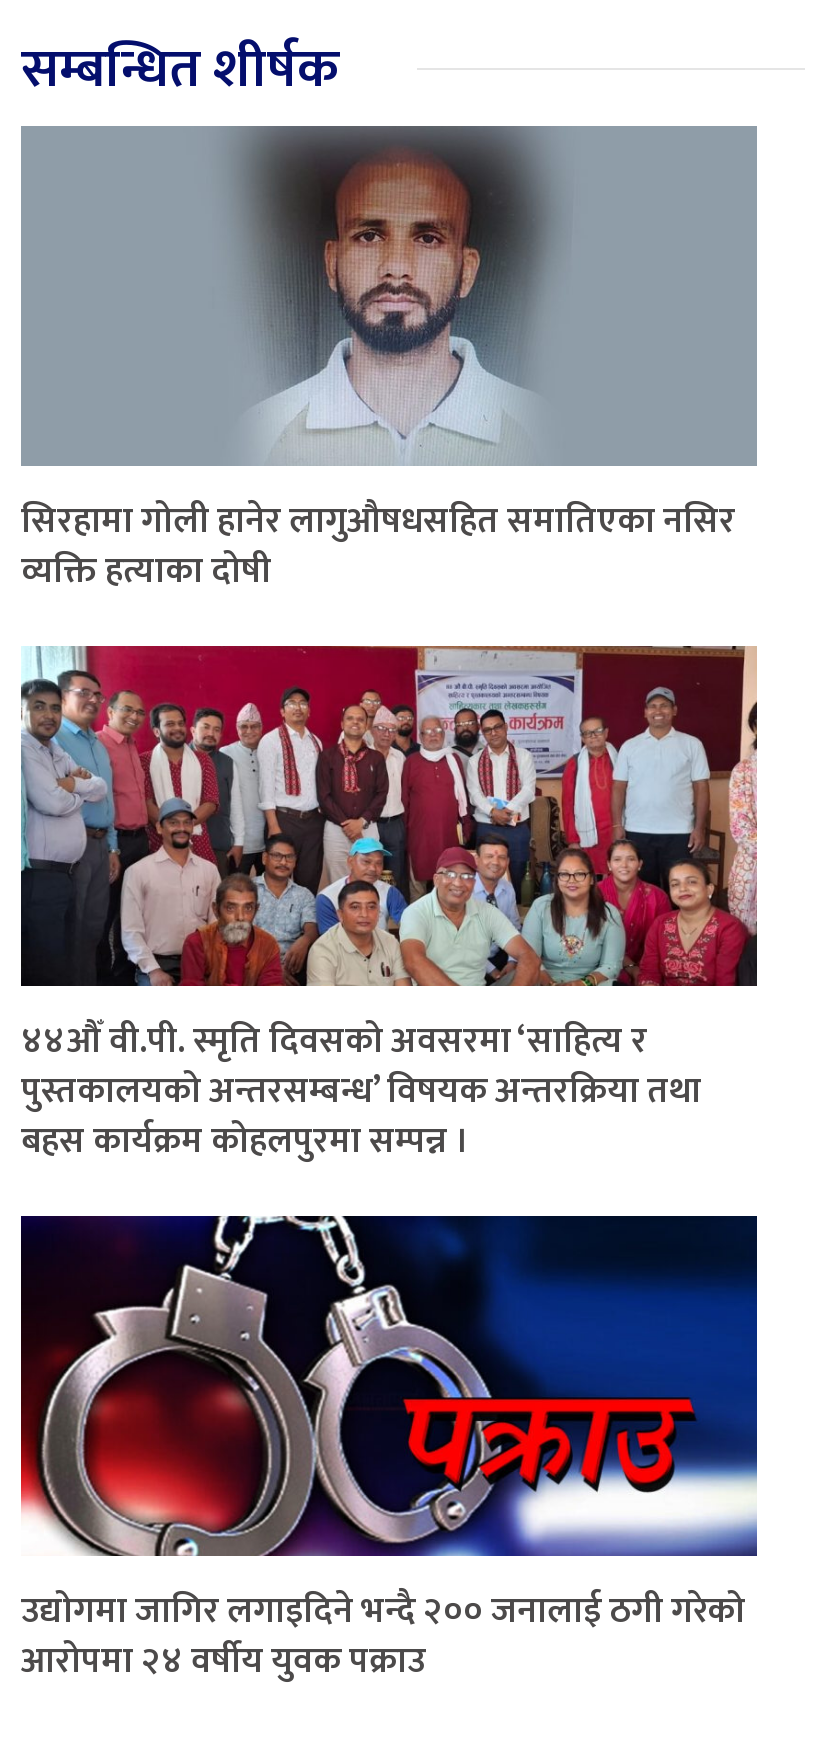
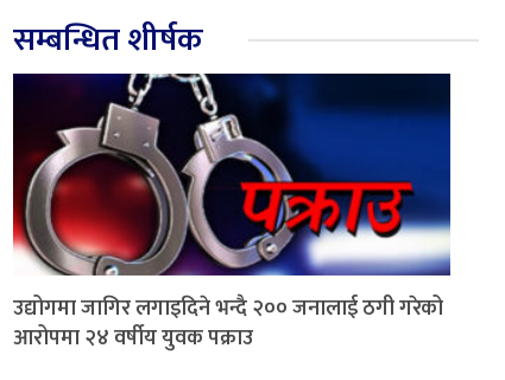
- [image]
- सिरहामा गोली हानेर लागुऔषधसहित समातिएका नसिर
- व्यक्ति हत्याका दोषी

- [image]
- ४४औँ वी.पी. स्मृति दिवसको अवसरमा ‘साहित्य र
- पुस्तकालयको अन्तरसम्बन्ध’ विषयक अन्तरक्रिया तथा
- बहस कार्यक्रम कोहलपुरमा सम्पन्न ।
